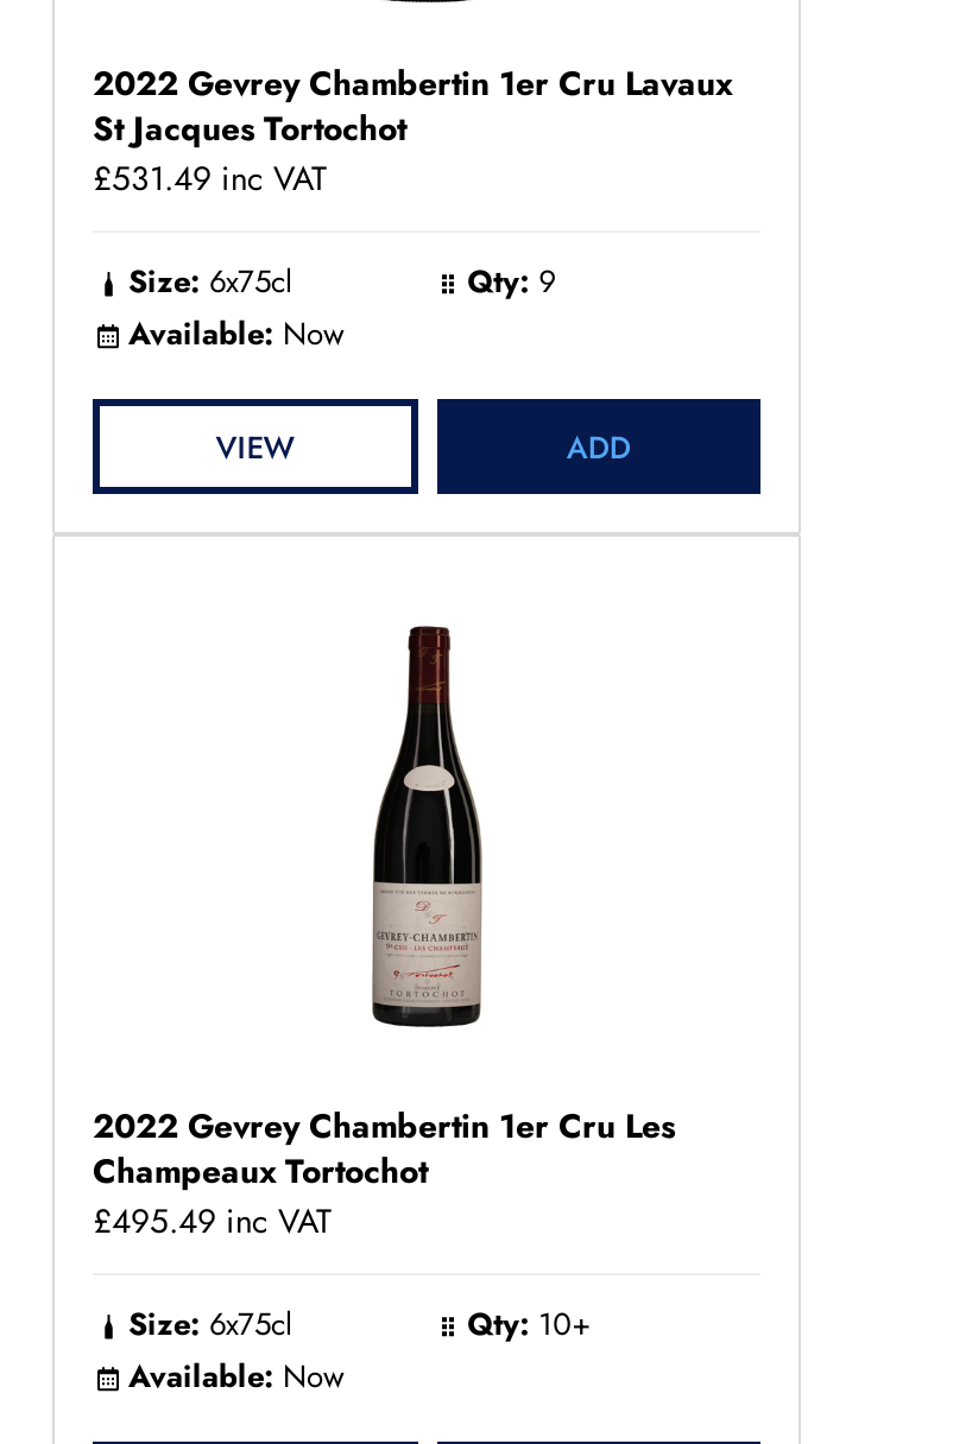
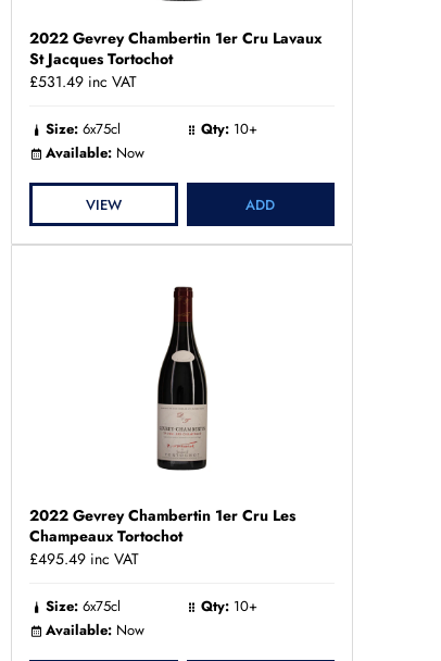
- Qty: 9
+ Qty: 10+
